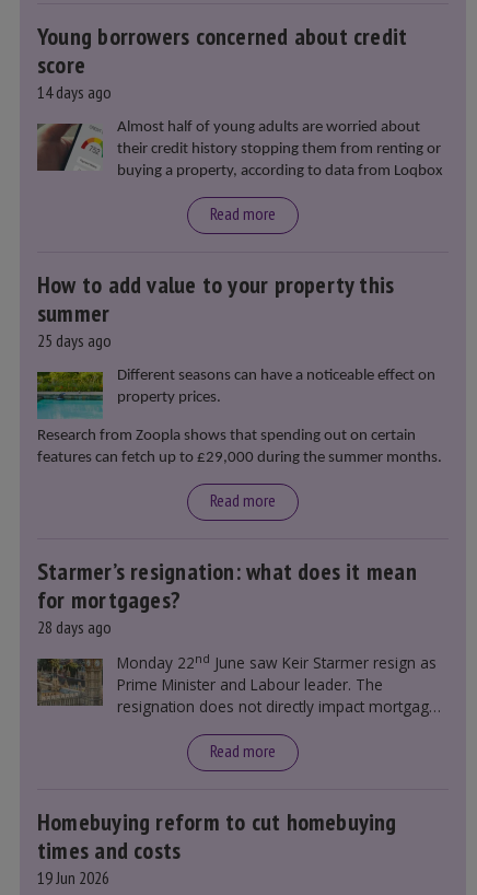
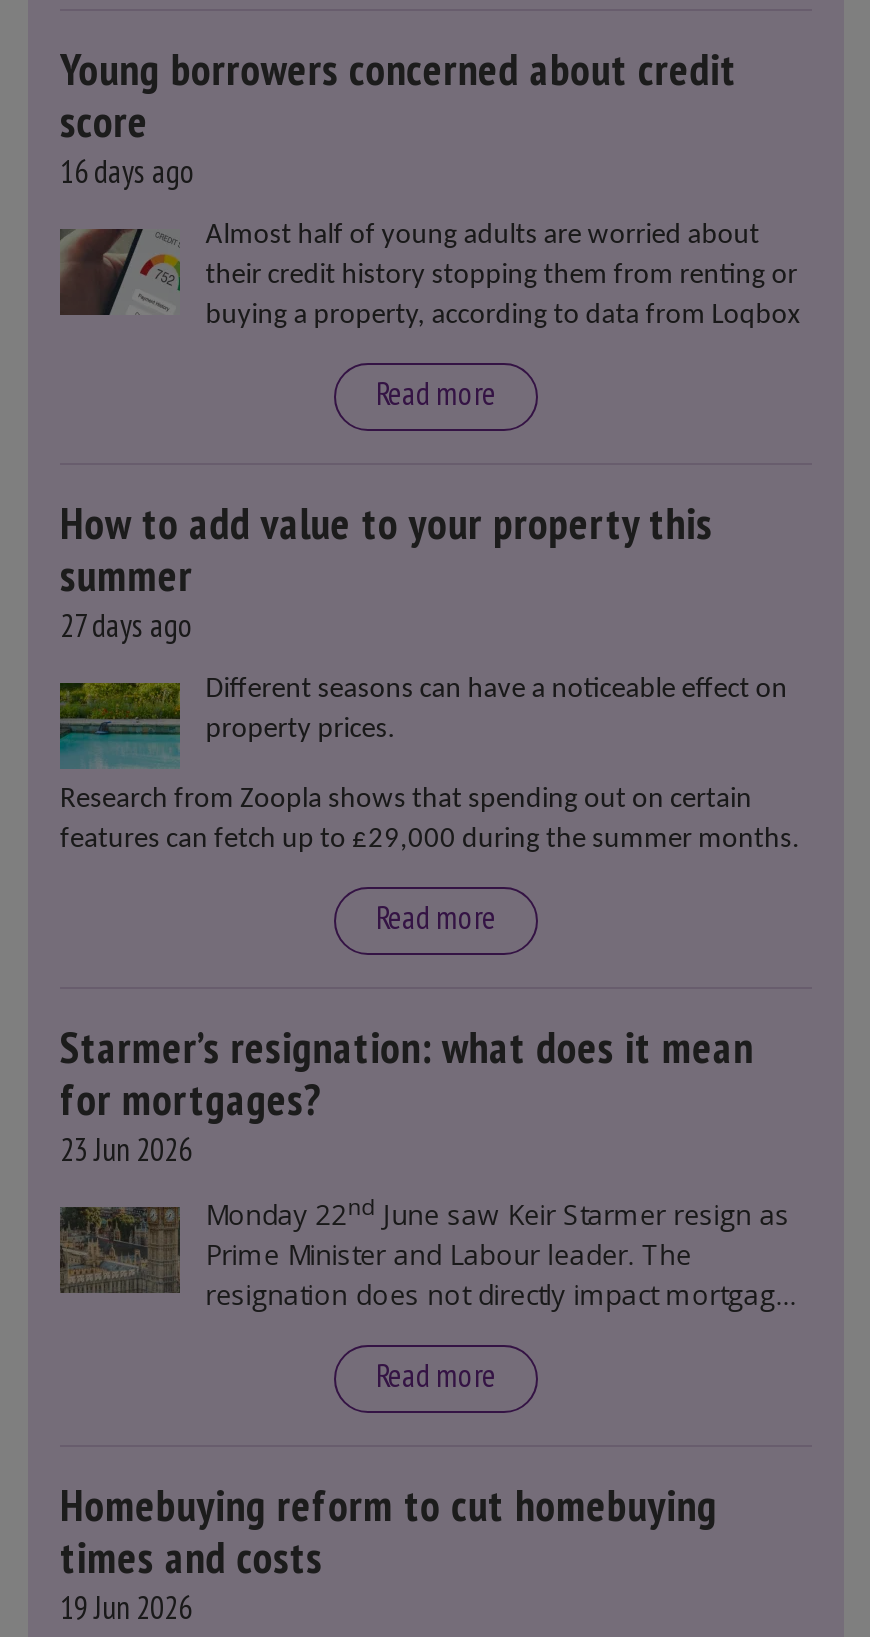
- 14 days ago
+ 16 days ago

- 25 days ago
+ 27 days ago

- 28 days ago
+ 23 Jun 2026
